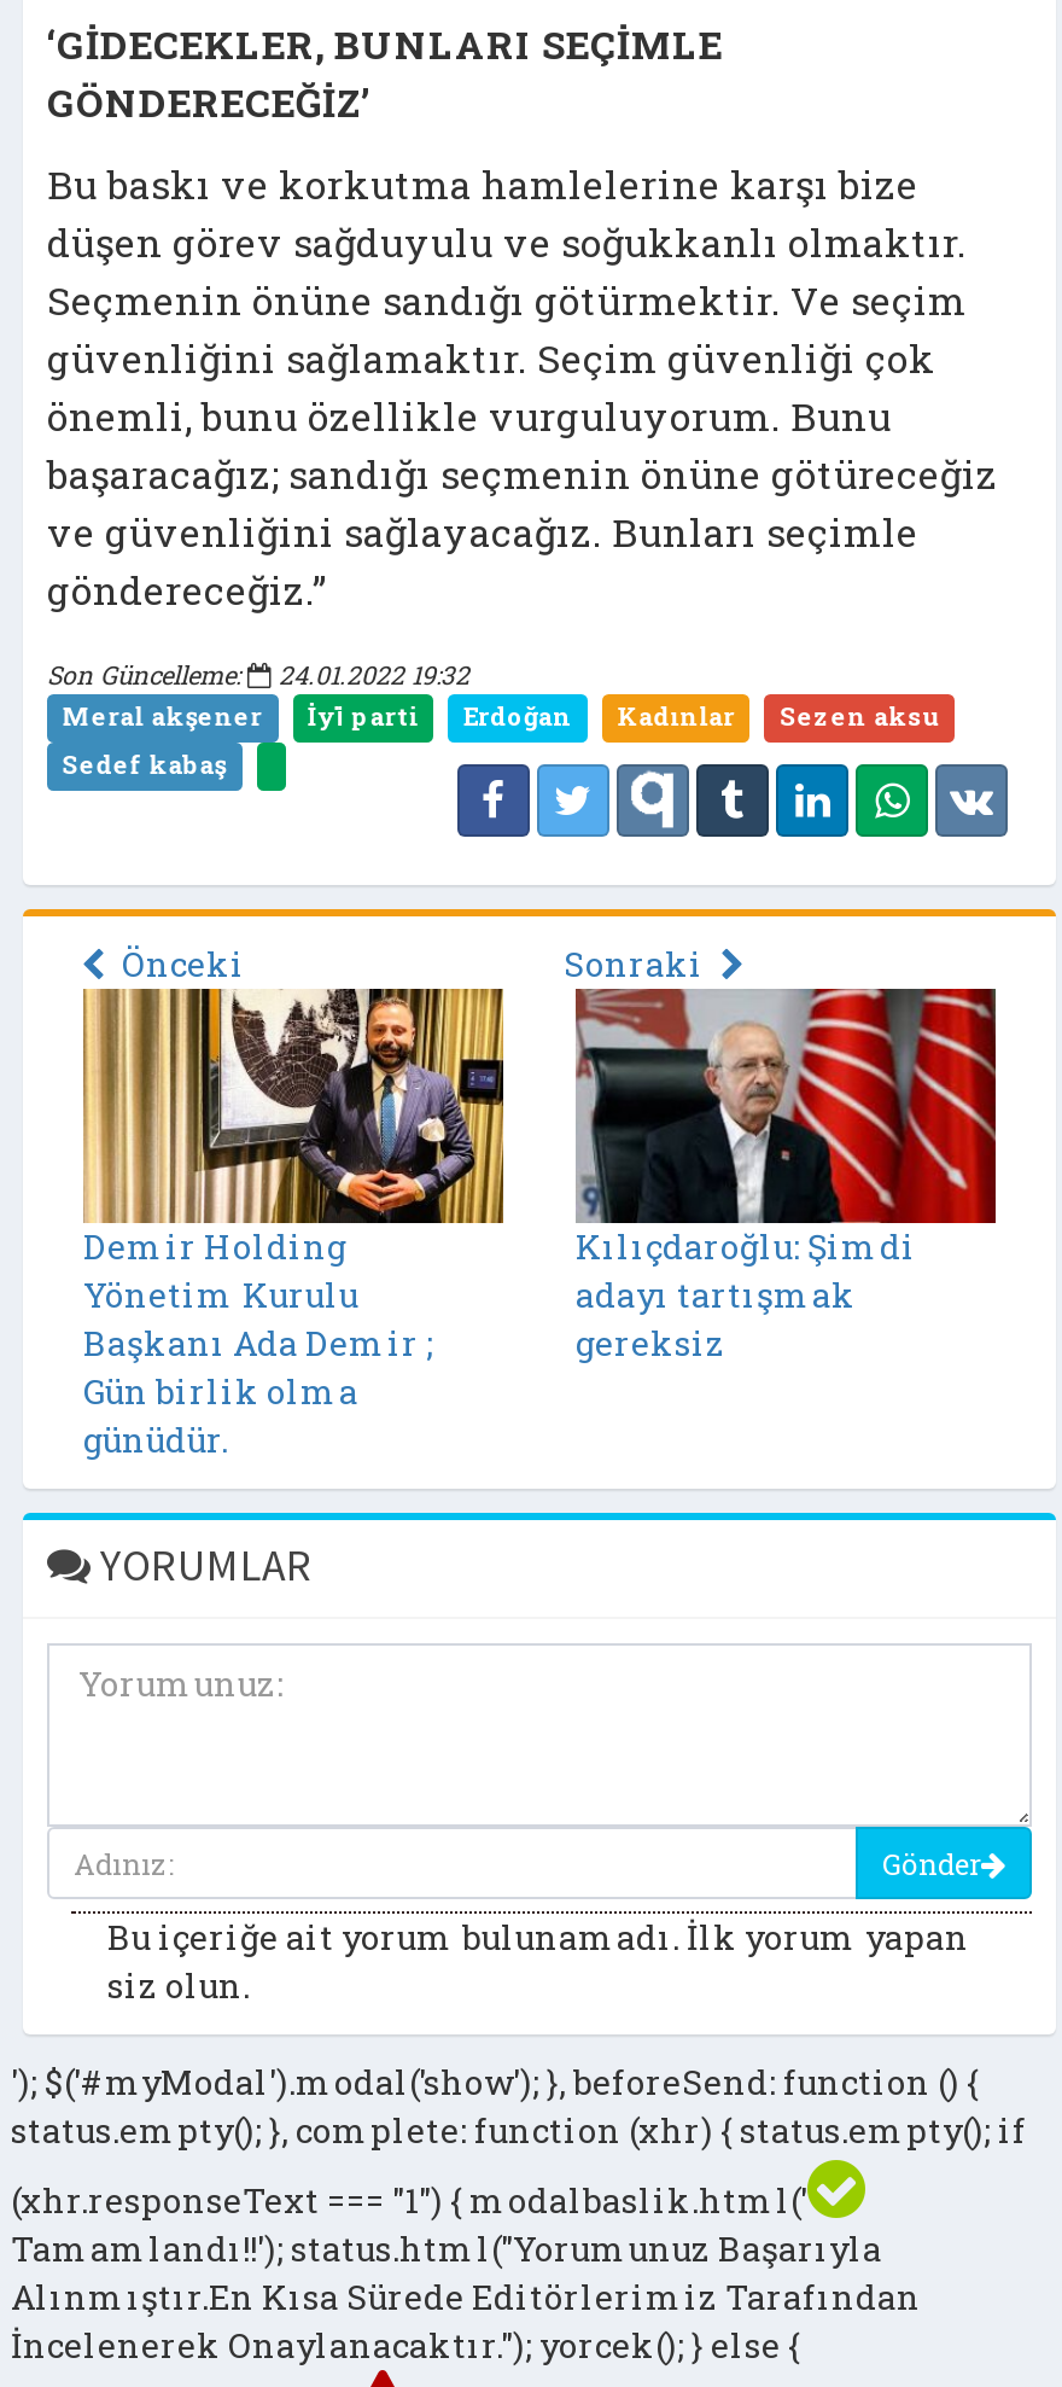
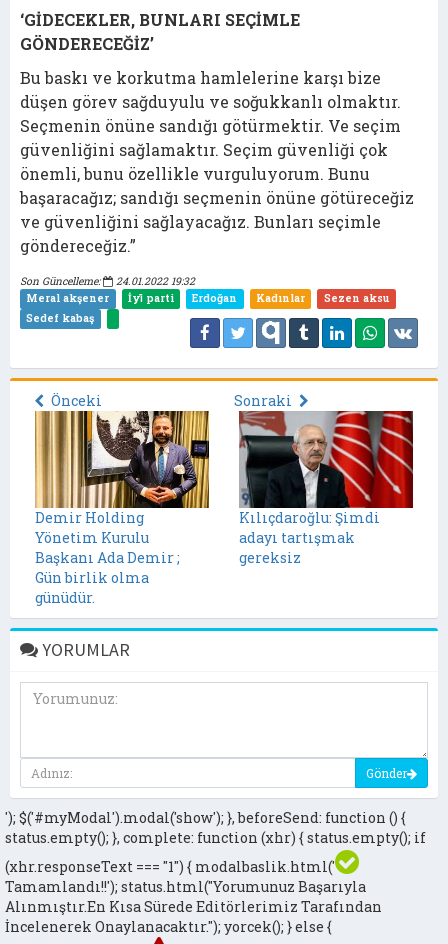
- Bu içeriğe ait yorum bulunamadı. İlk yorum yapan
- siz olun.
